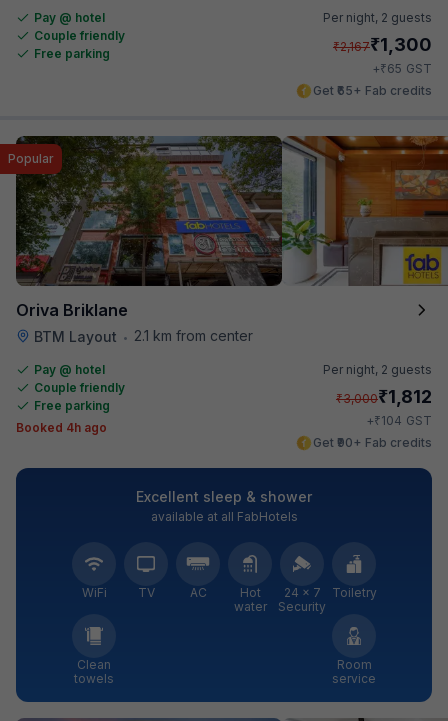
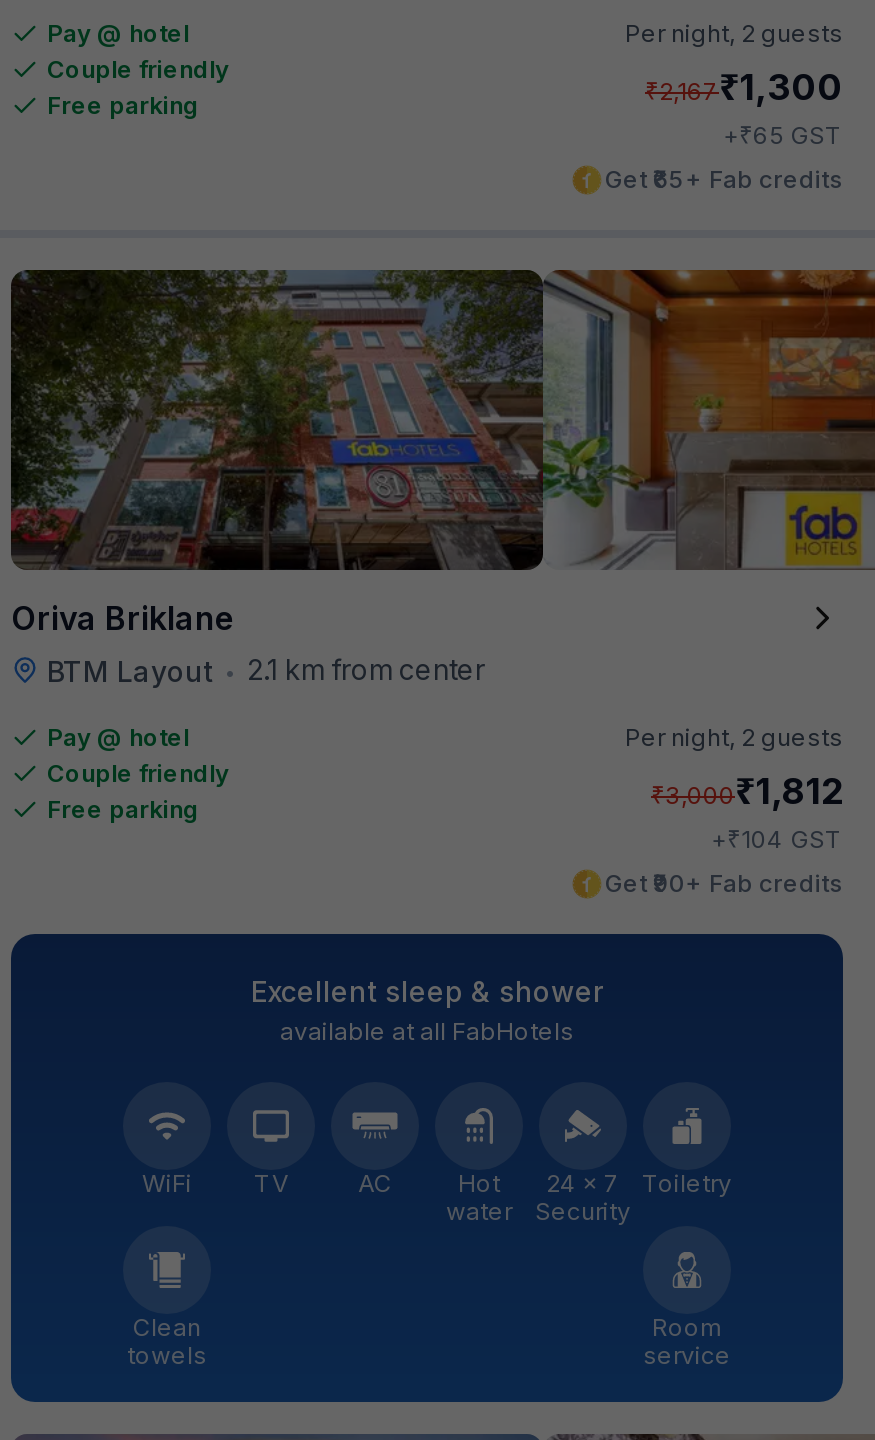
- Popular

- Booked 4h ago
